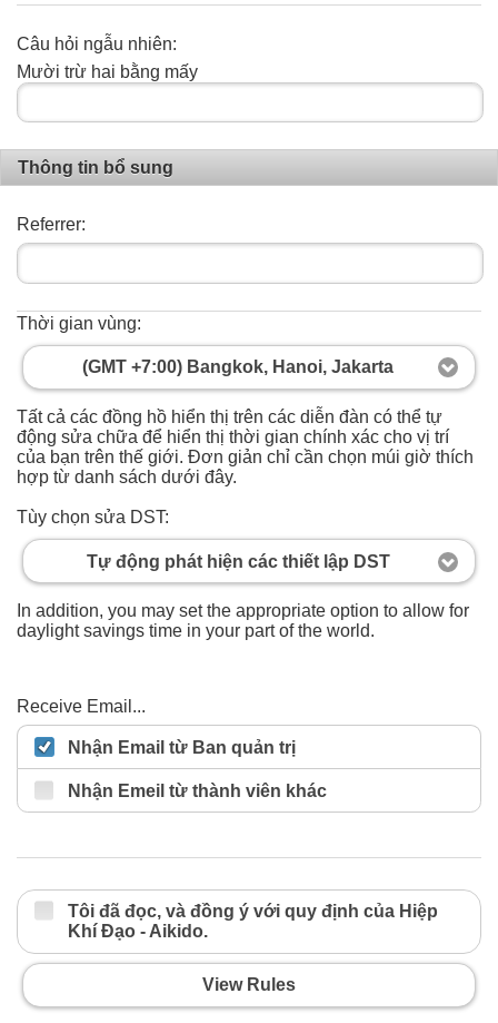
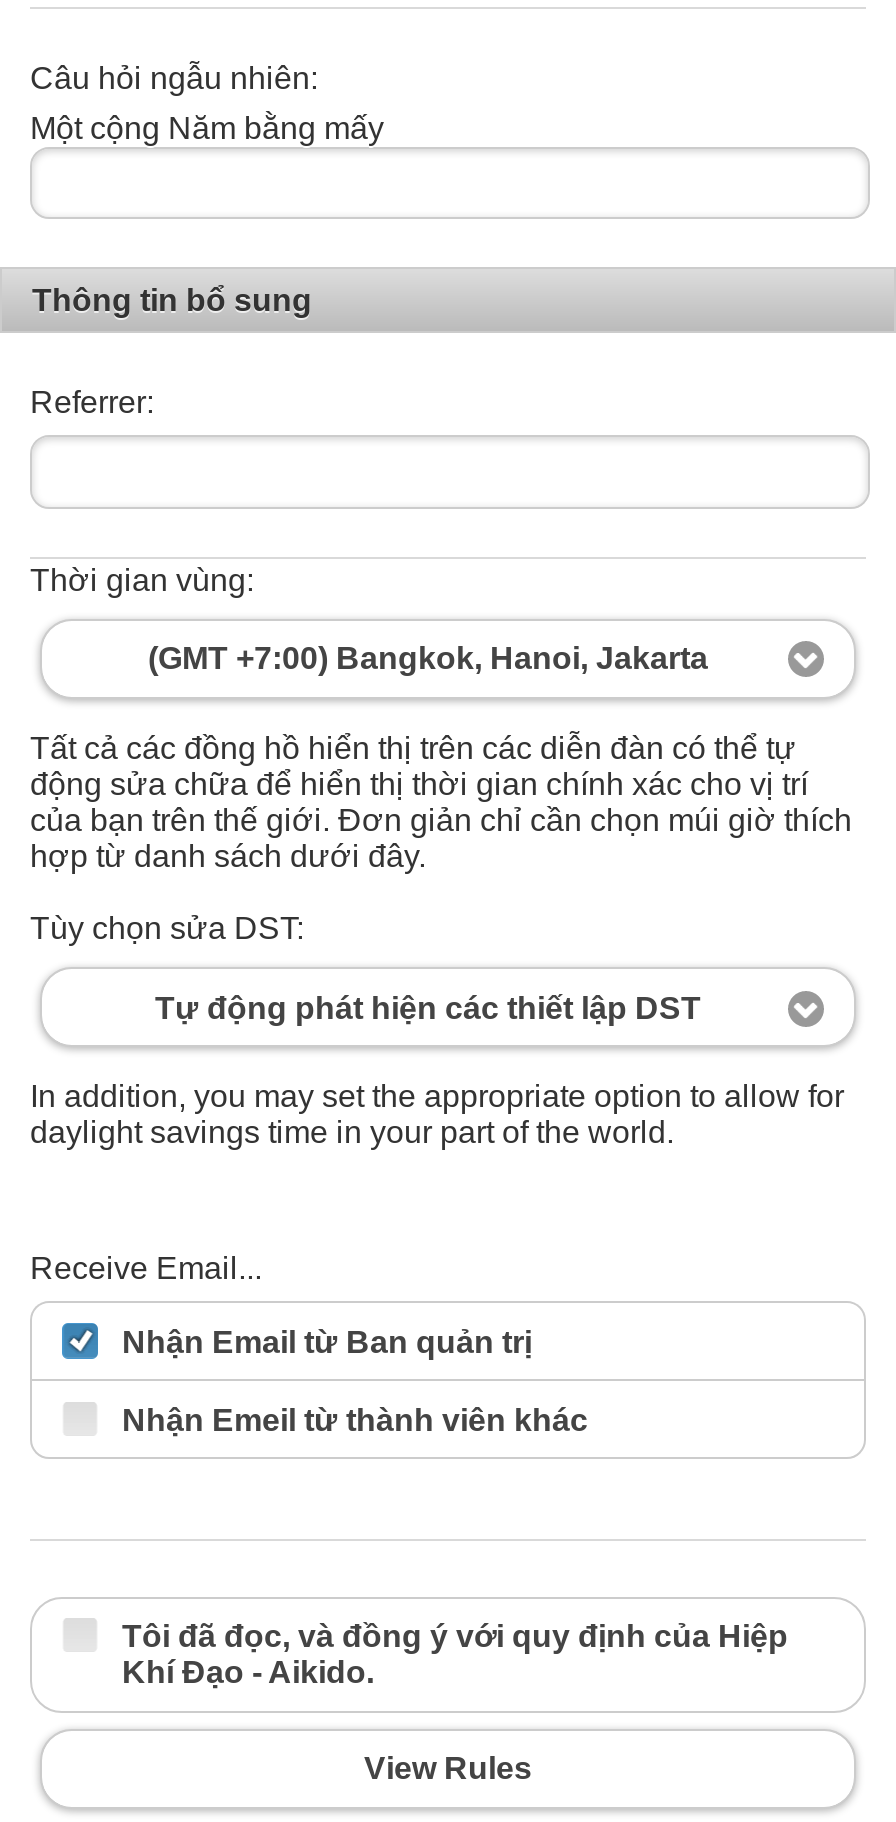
- Mười trừ hai bằng mấy
+ Một cộng Năm bằng mấy
